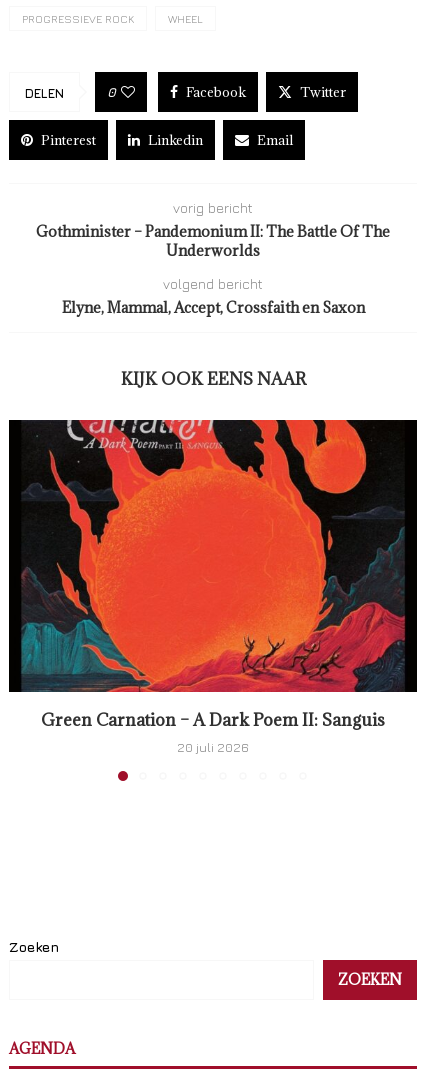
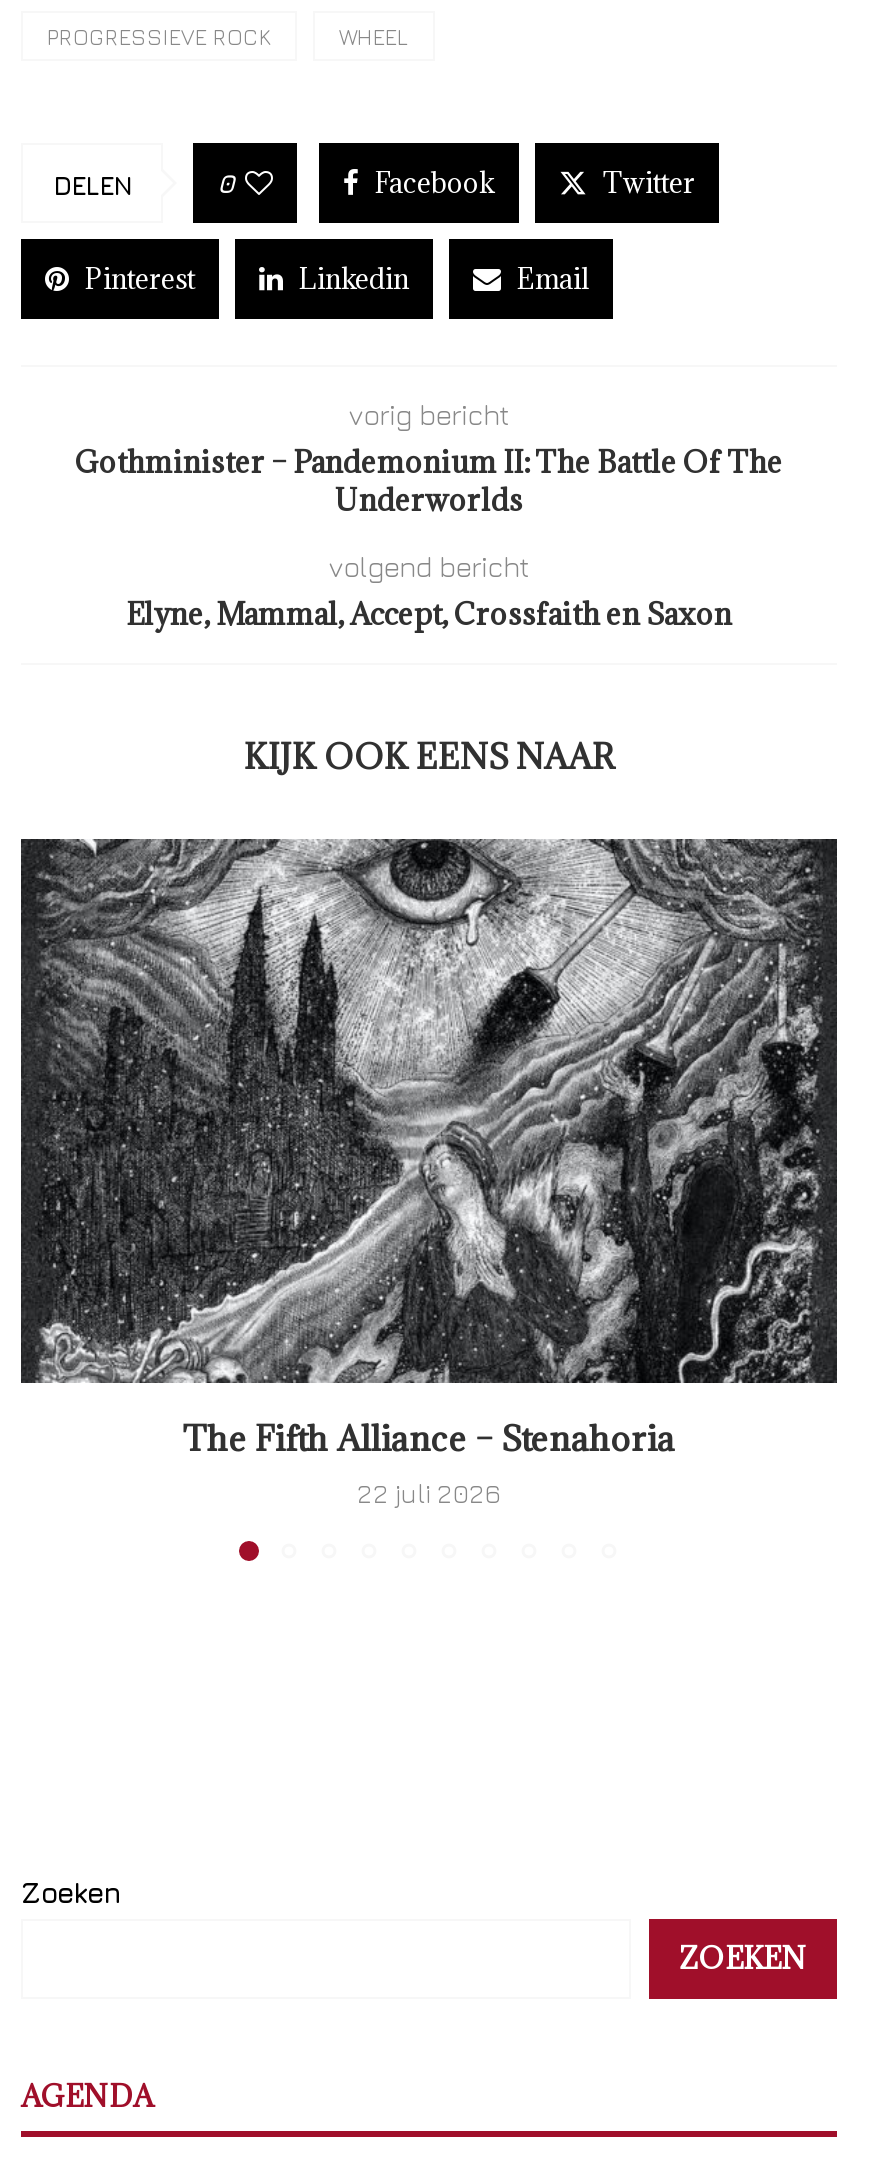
- [image]
- Green Carnation – A Dark Poem II: Sanguis
- 20 juli 2026
+ [image]
+ The Fifth Alliance – Stenahoria
+ 22 juli 2026
